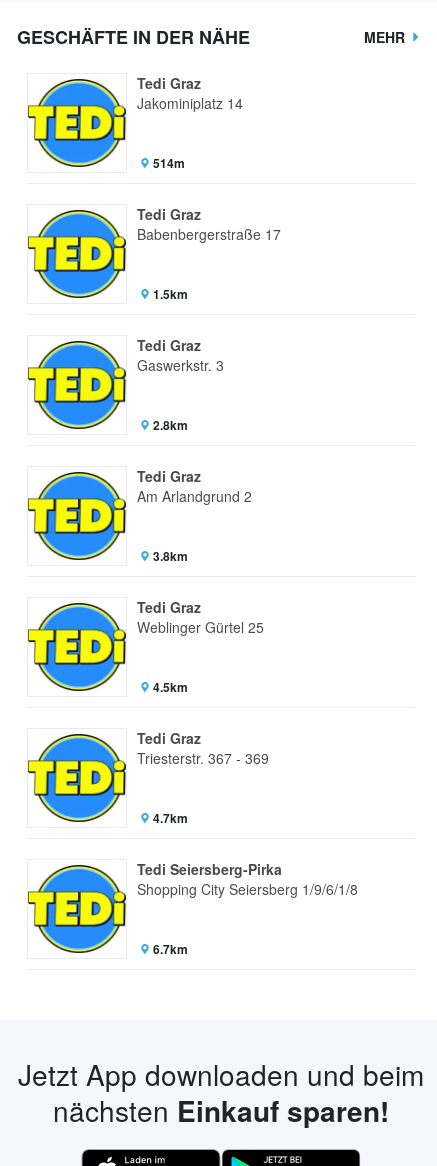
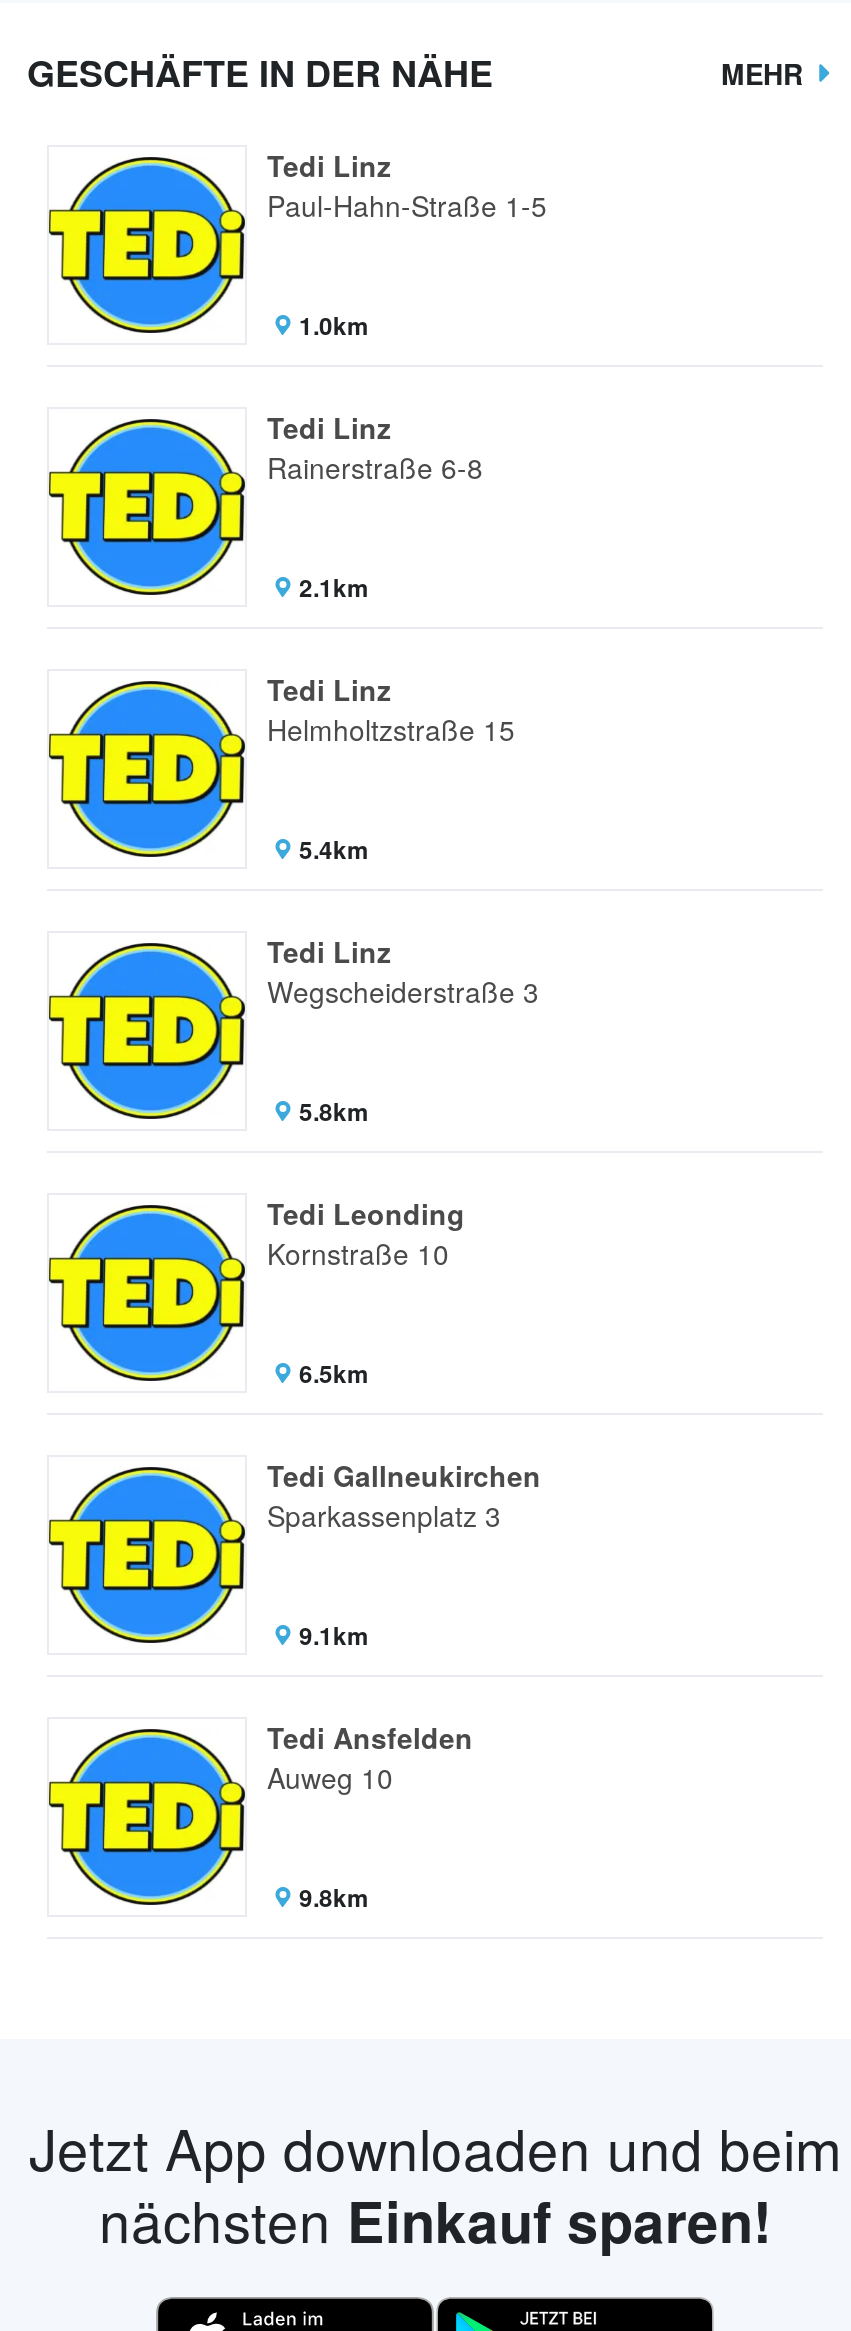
- Tedi Graz
- Jakominiplatz 14
+ Tedi Linz
+ Paul-Hahn-Straße 1-5

- 514m
+ 1.0km

- Tedi Graz
- Babenbergerstraße 17
+ Tedi Linz
+ Rainerstraße 6-8

- 1.5km
+ 2.1km

- Tedi Graz
- Gaswerkstr. 3
+ Tedi Linz
+ Helmholtzstraße 15

- 2.8km
+ 5.4km

- Tedi Graz
- Am Arlandgrund 2
+ Tedi Linz
+ Wegscheiderstraße 3

- 3.8km
+ 5.8km

- Tedi Graz
- Weblinger Gürtel 25
+ Tedi Leonding
+ Kornstraße 10

- 4.5km
+ 6.5km

- Tedi Graz
- Triesterstr. 367 - 369
+ Tedi Gallneukirchen
+ Sparkassenplatz 3

- 4.7km
+ 9.1km

- Tedi Seiersberg-Pirka
- Shopping City Seiersberg 1/9/6/1/8
+ Tedi Ansfelden
+ Auweg 10

- 6.7km
+ 9.8km
